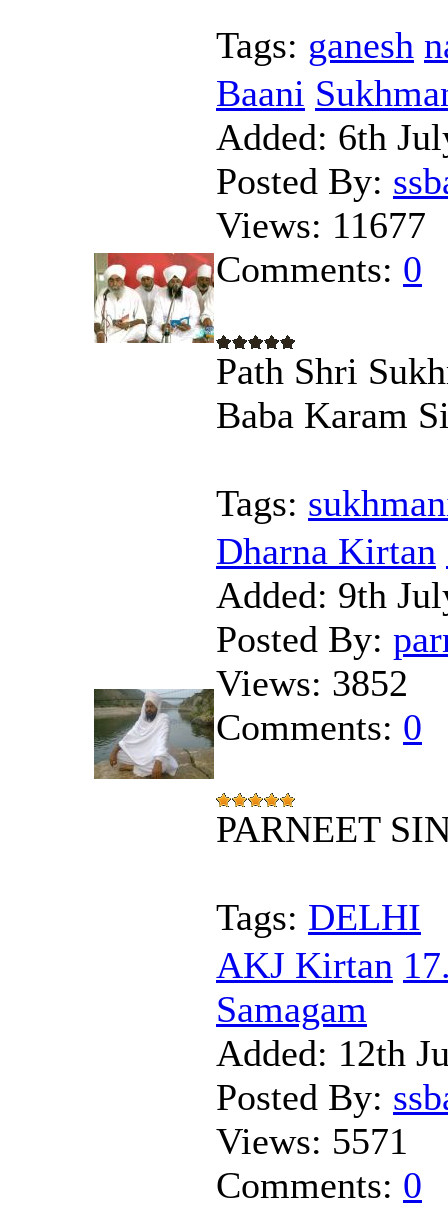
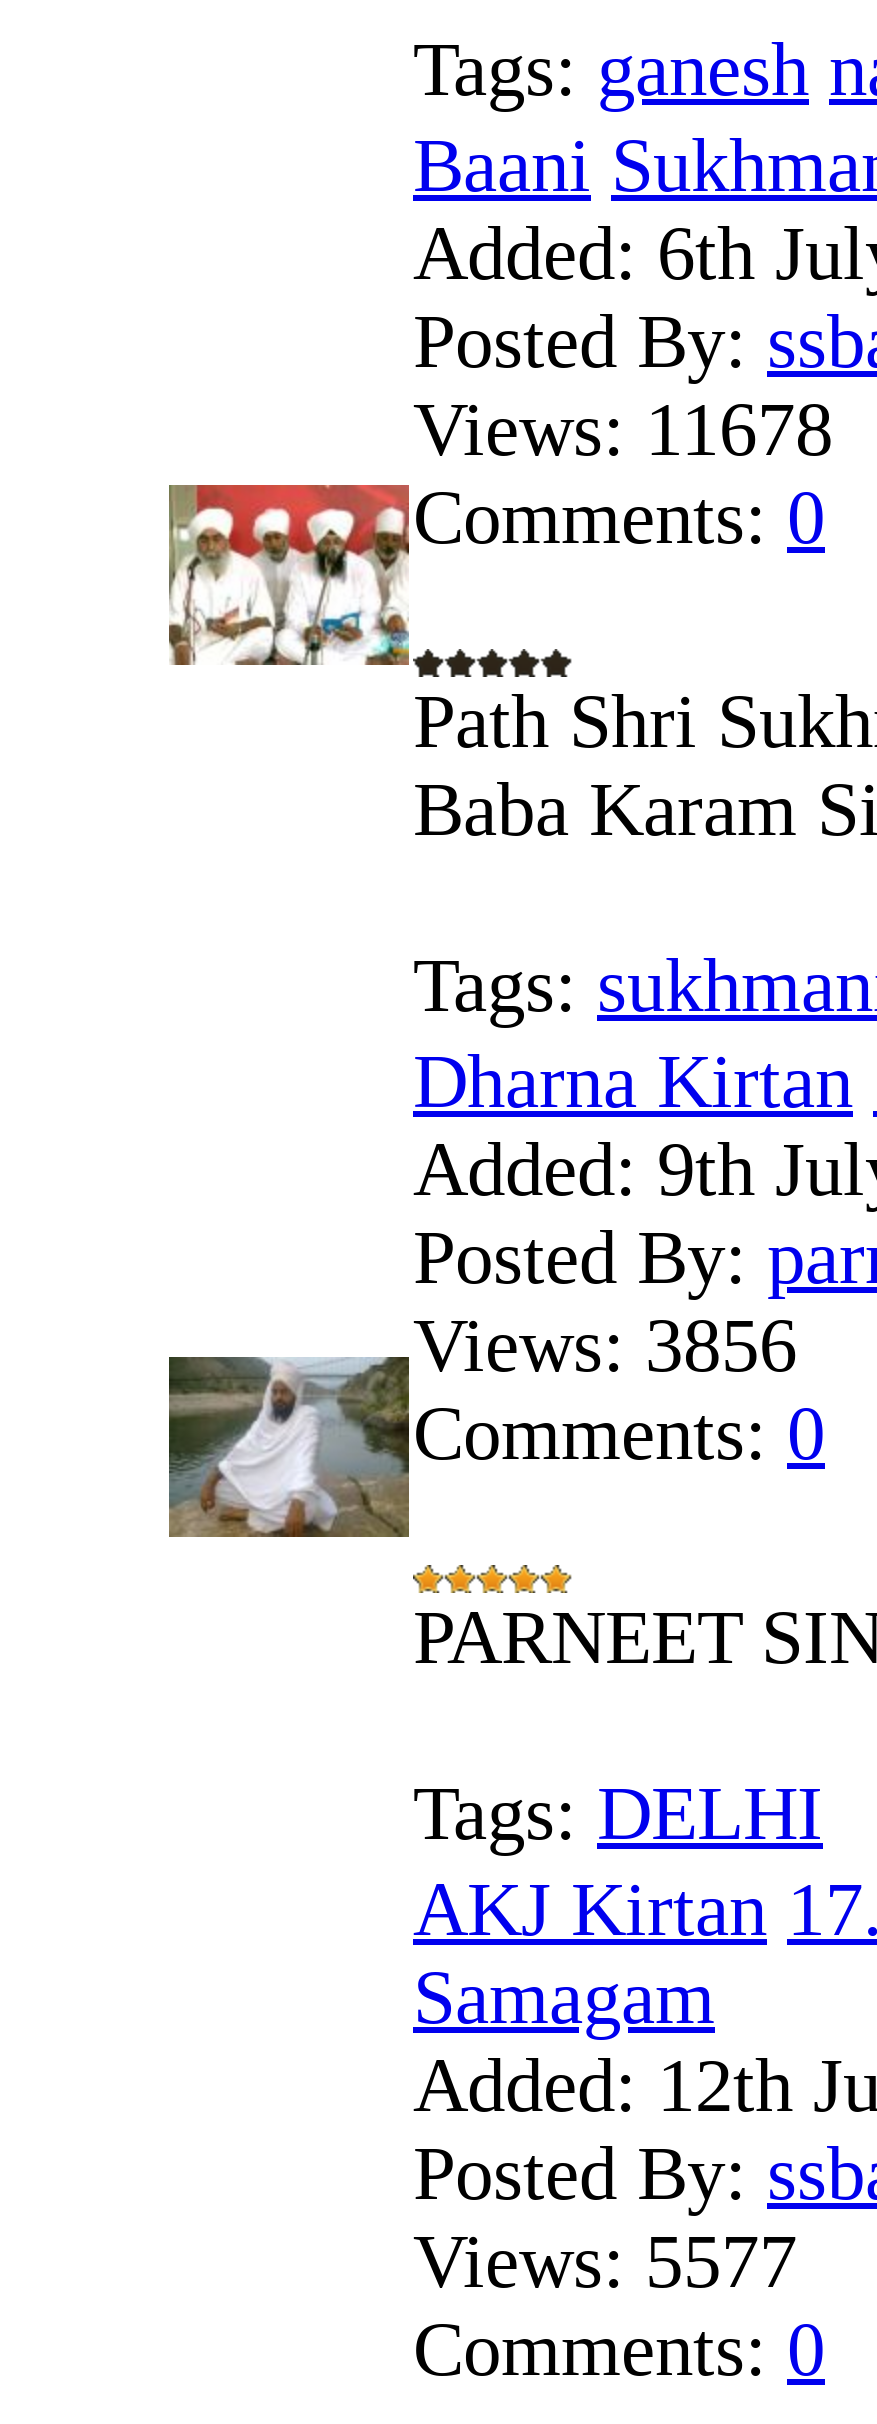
- Views: 11677
+ Views: 11678

- Views: 3852
+ Views: 3856

- Views: 5571
+ Views: 5577
